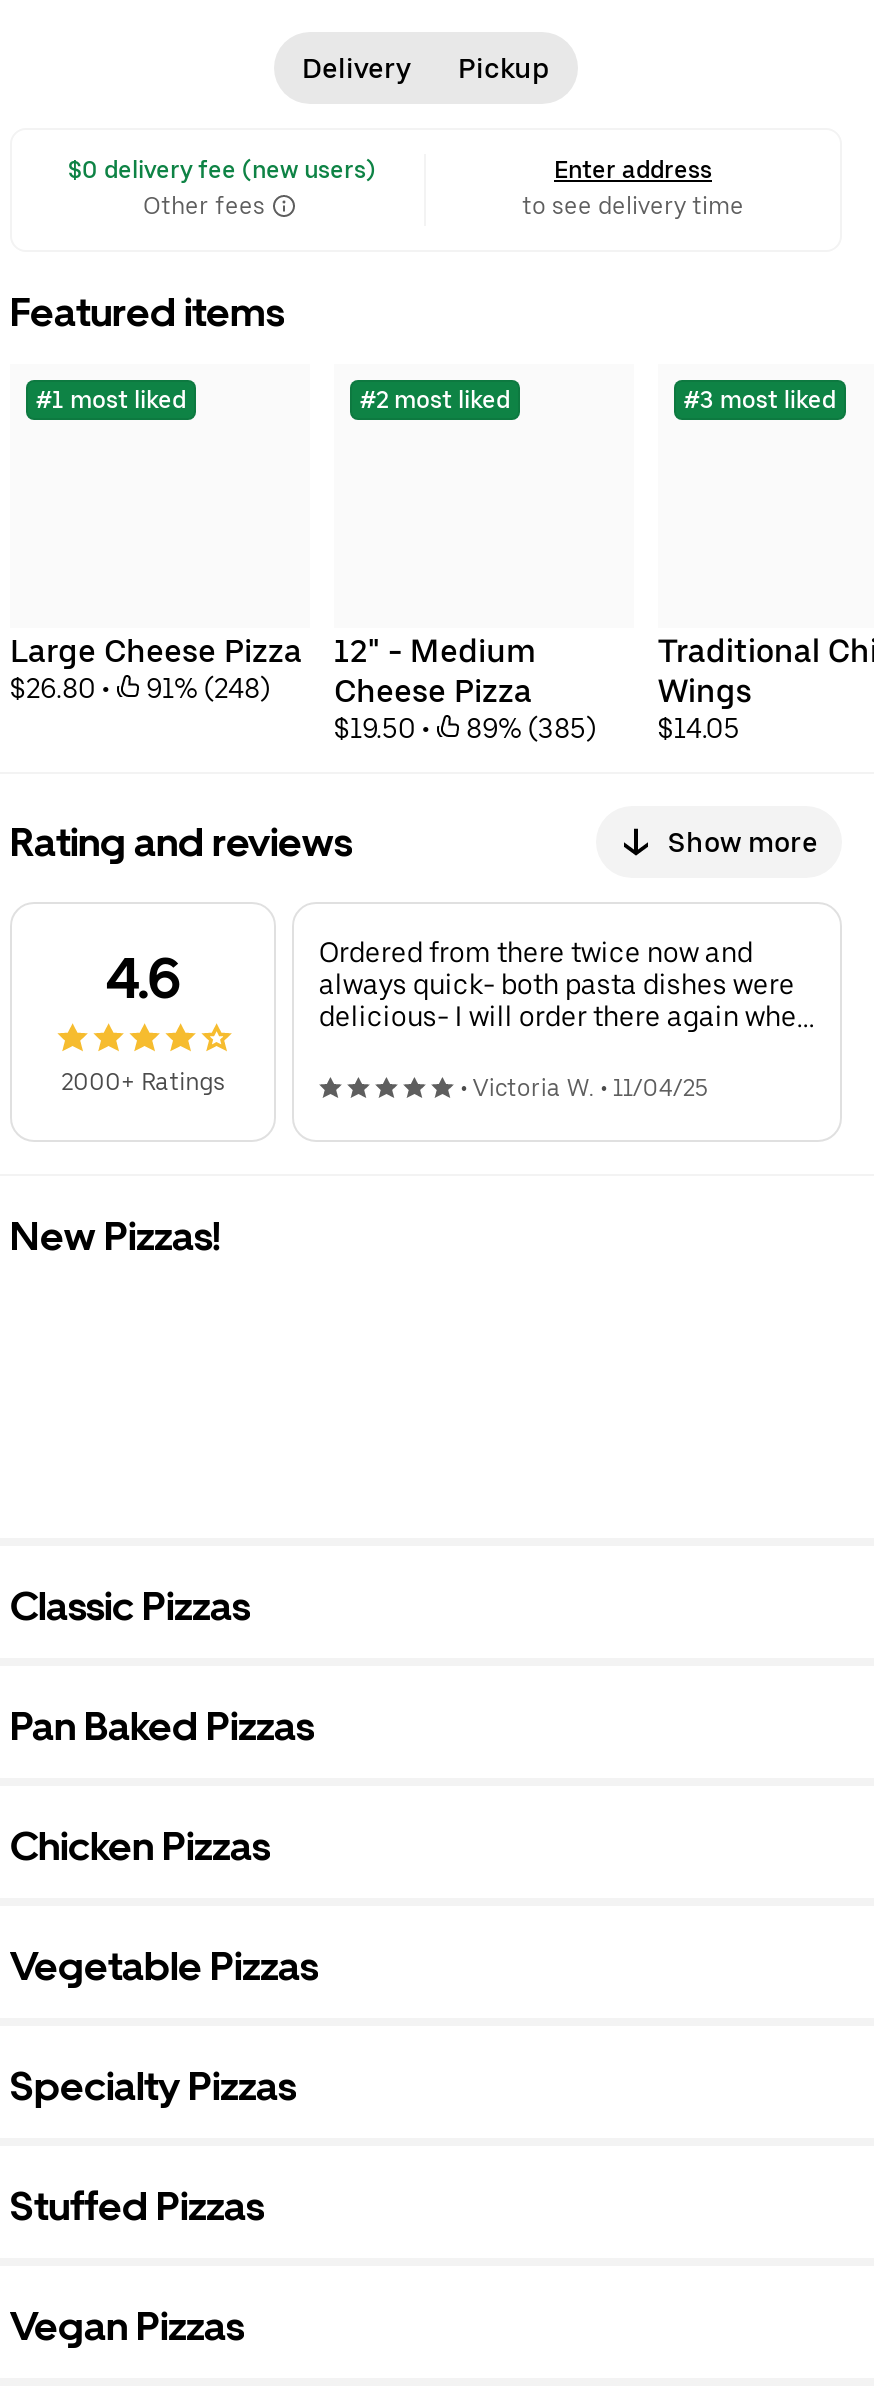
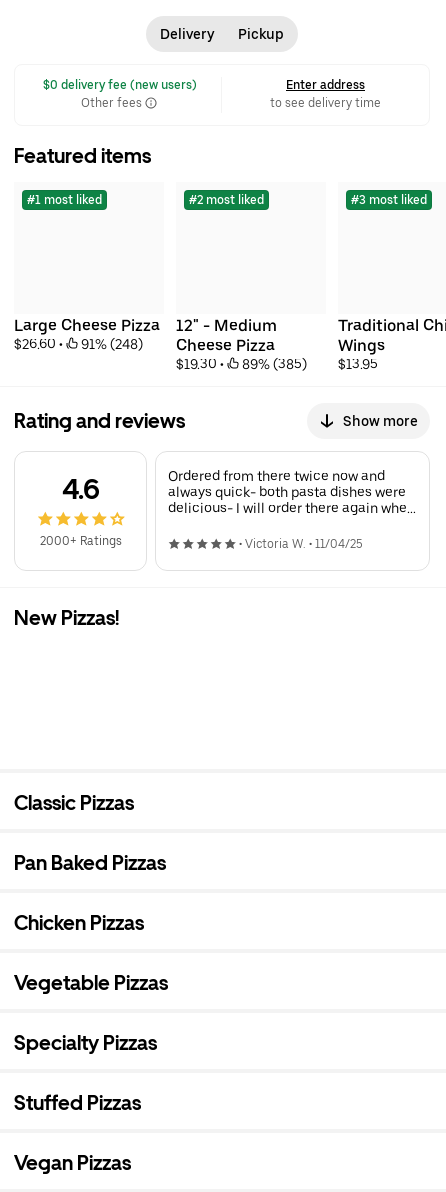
- $26.80 •
+ $26.60 •

- $19.50 •
+ $19.30 •

- $14.05
+ $13.95
